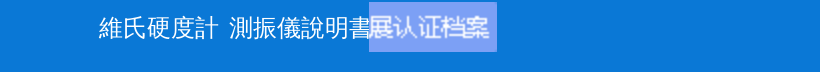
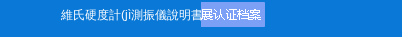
- 維氏硬度計
+ 維氏硬度計(jì)
